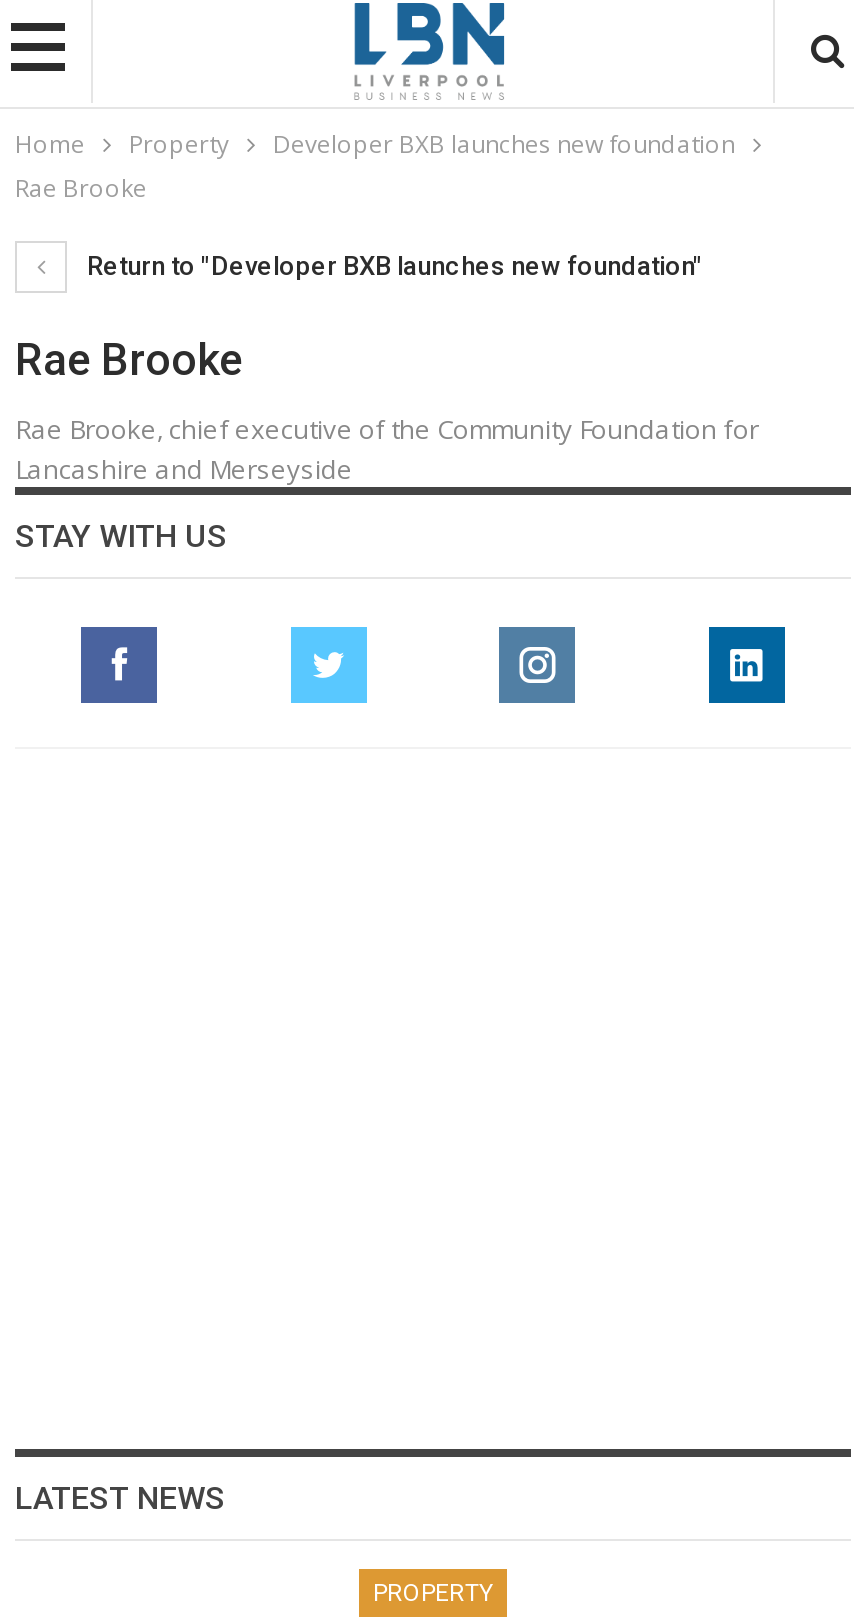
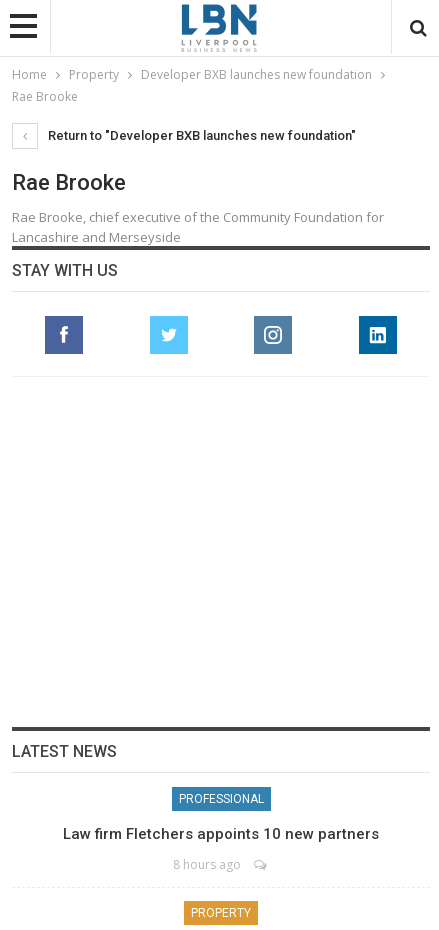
+ PROFESSIONAL
+ Law firm Fletchers appoints 10 new partners
+ 8 hours ago
